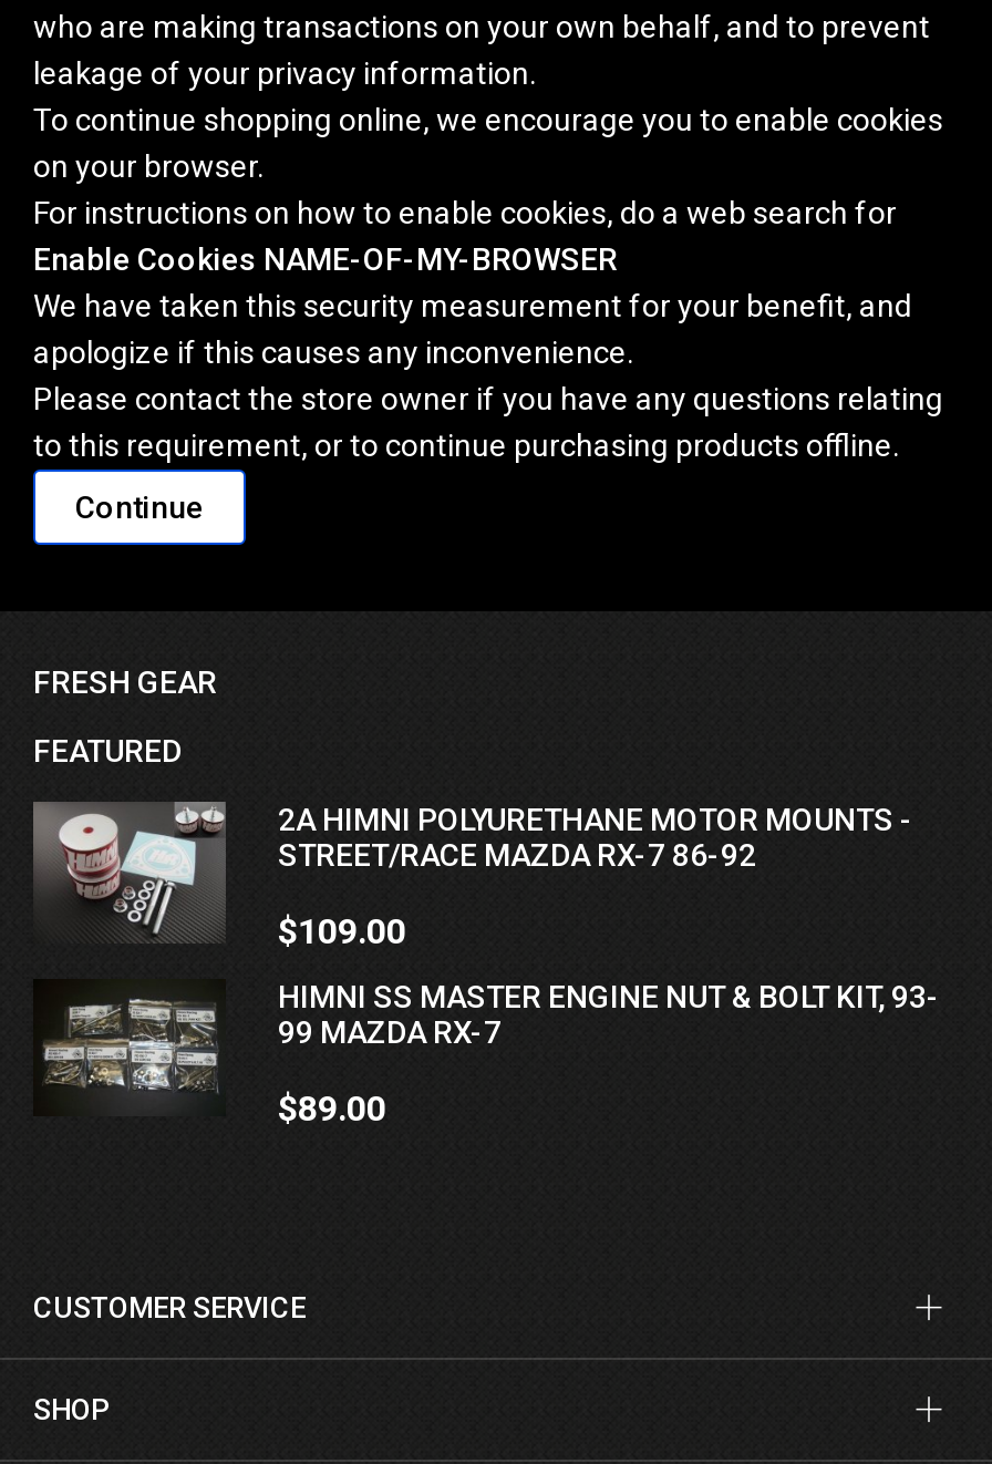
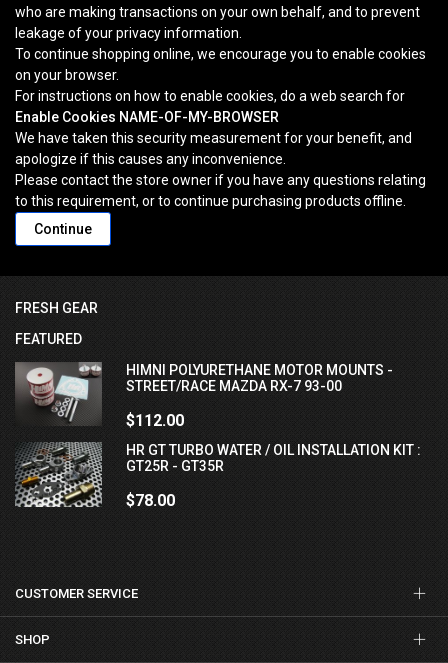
- 2A HIMNI POLYURETHANE MOTOR MOUNTS -
- STREET/RACE MAZDA RX-7 86-92
+ HIMNI POLYURETHANE MOTOR MOUNTS -
+ STREET/RACE MAZDA RX-7 93-00

- $109.00
+ $112.00

- [image]
- HIMNI SS MASTER ENGINE NUT & BOLT KIT, 93-
- 99 MAZDA RX-7
+ [image]
+ HR GT TURBO WATER / OIL INSTALLATION KIT :
+ GT25R - GT35R

- $89.00
+ $78.00
